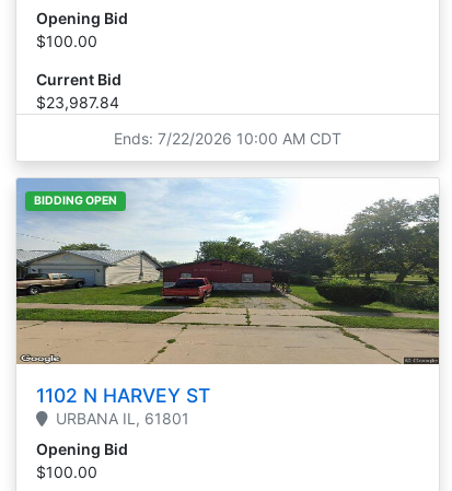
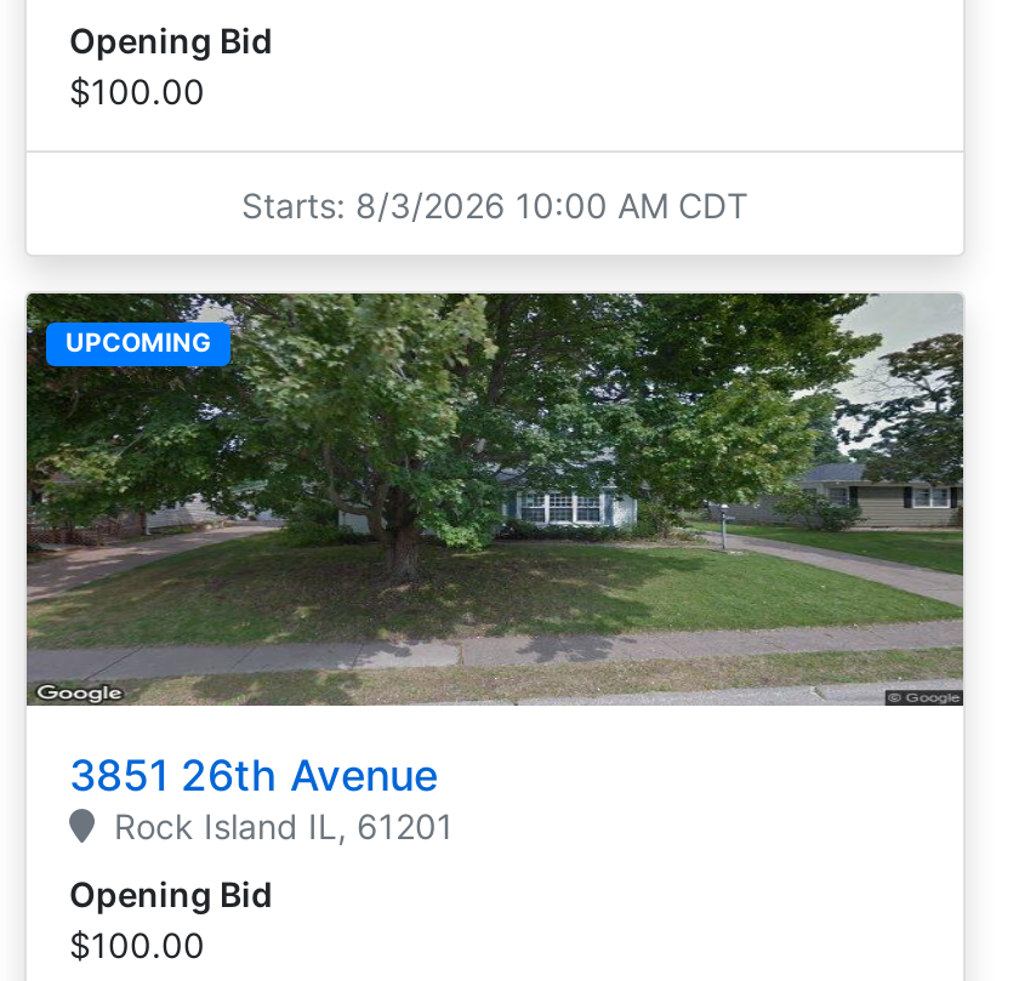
- [image]
- Current Bid
- $23,987.84
- Ends: 7/22/2026 10:00 AM CDT
- BIDDING OPEN
+ [image]
+ Starts: 8/3/2026 10:00 AM CDT
+ UPCOMING

- 1102 N HARVEY ST
- URBANA IL, 61801
+ 3851 26th Avenue
+ Rock Island IL, 61201
